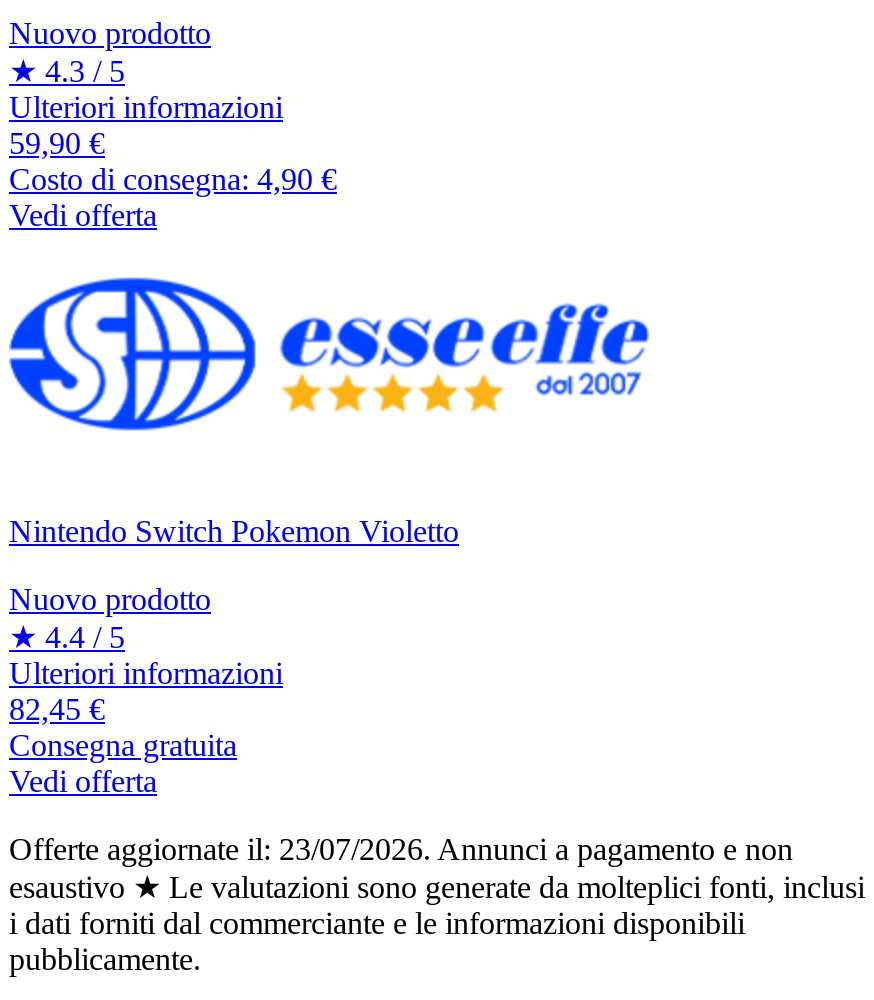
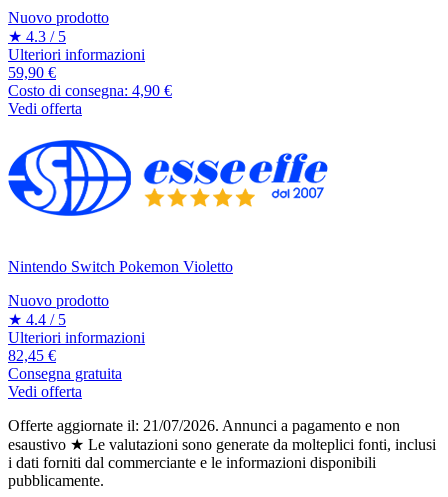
- Offerte aggiornate il: 23/07/2026. Annunci a pagamento e non
+ Offerte aggiornate il: 21/07/2026. Annunci a pagamento e non
